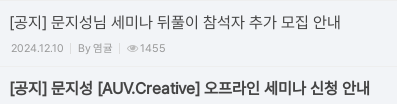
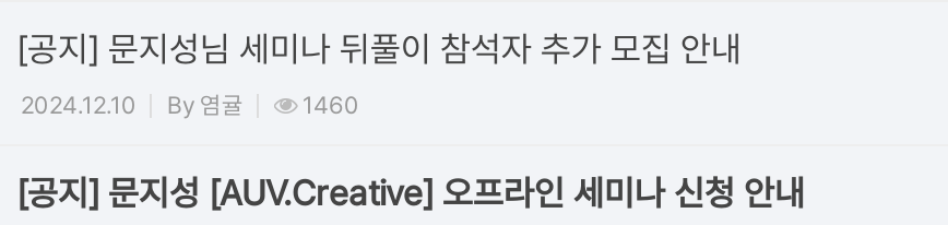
- 1455
+ 1460
